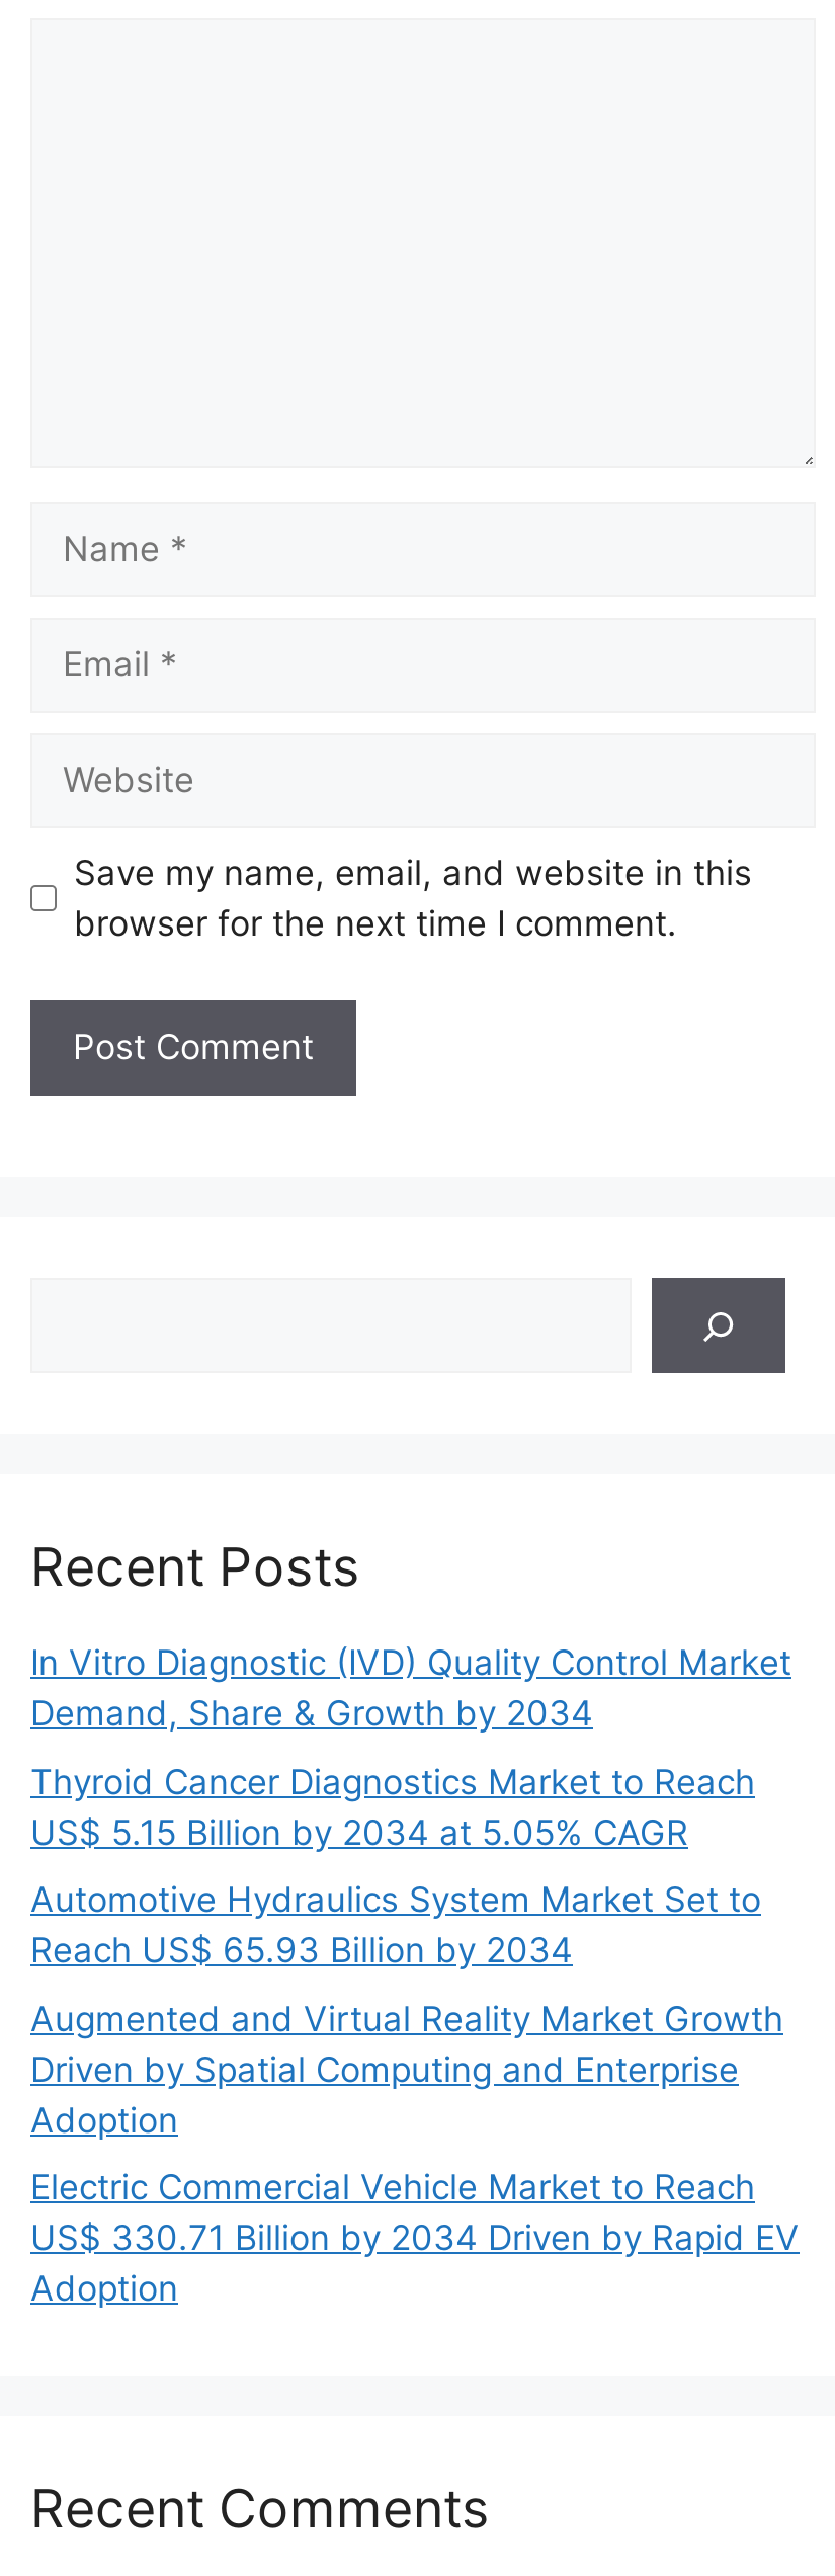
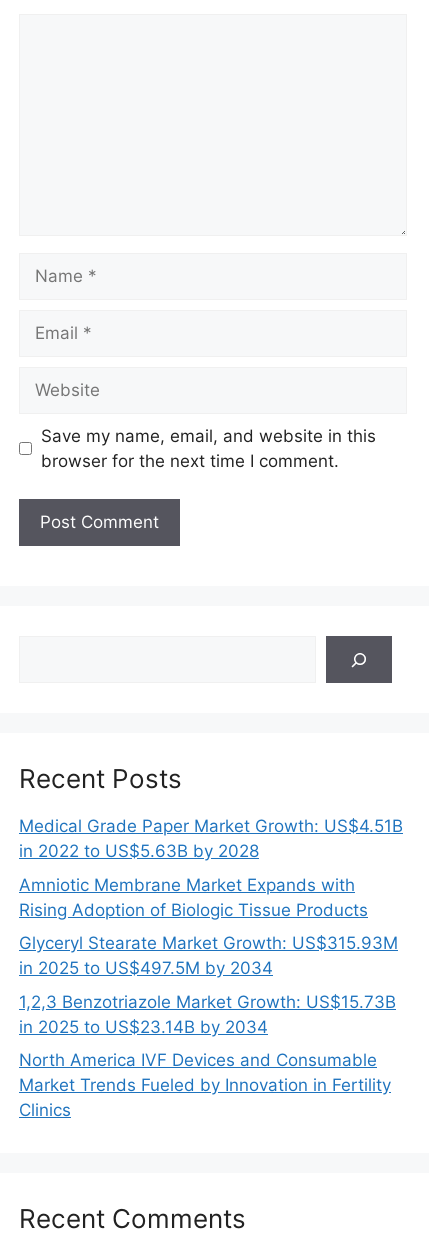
- In Vitro Diagnostic (IVD) Quality Control Market
- Demand, Share & Growth by 2034
+ Medical Grade Paper Market Growth: US$4.51B
+ in 2022 to US$5.63B by 2028

- Thyroid Cancer Diagnostics Market to Reach
- US$ 5.15 Billion by 2034 at 5.05% CAGR
+ Amniotic Membrane Market Expands with
+ Rising Adoption of Biologic Tissue Products

- Automotive Hydraulics System Market Set to
- Reach US$ 65.93 Billion by 2034
+ Glyceryl Stearate Market Growth: US$315.93M
+ in 2025 to US$497.5M by 2034

- Augmented and Virtual Reality Market Growth
- Driven by Spatial Computing and Enterprise
- Adoption
+ 1,2,3 Benzotriazole Market Growth: US$15.73B
+ in 2025 to US$23.14B by 2034

- Electric Commercial Vehicle Market to Reach
- US$ 330.71 Billion by 2034 Driven by Rapid EV
- Adoption
+ North America IVF Devices and Consumable
+ Market Trends Fueled by Innovation in Fertility
+ Clinics
